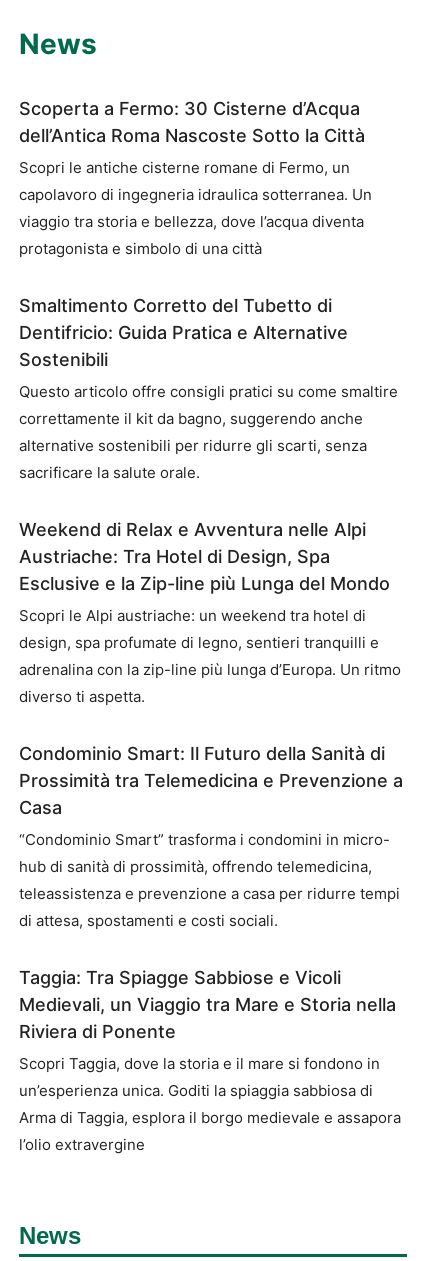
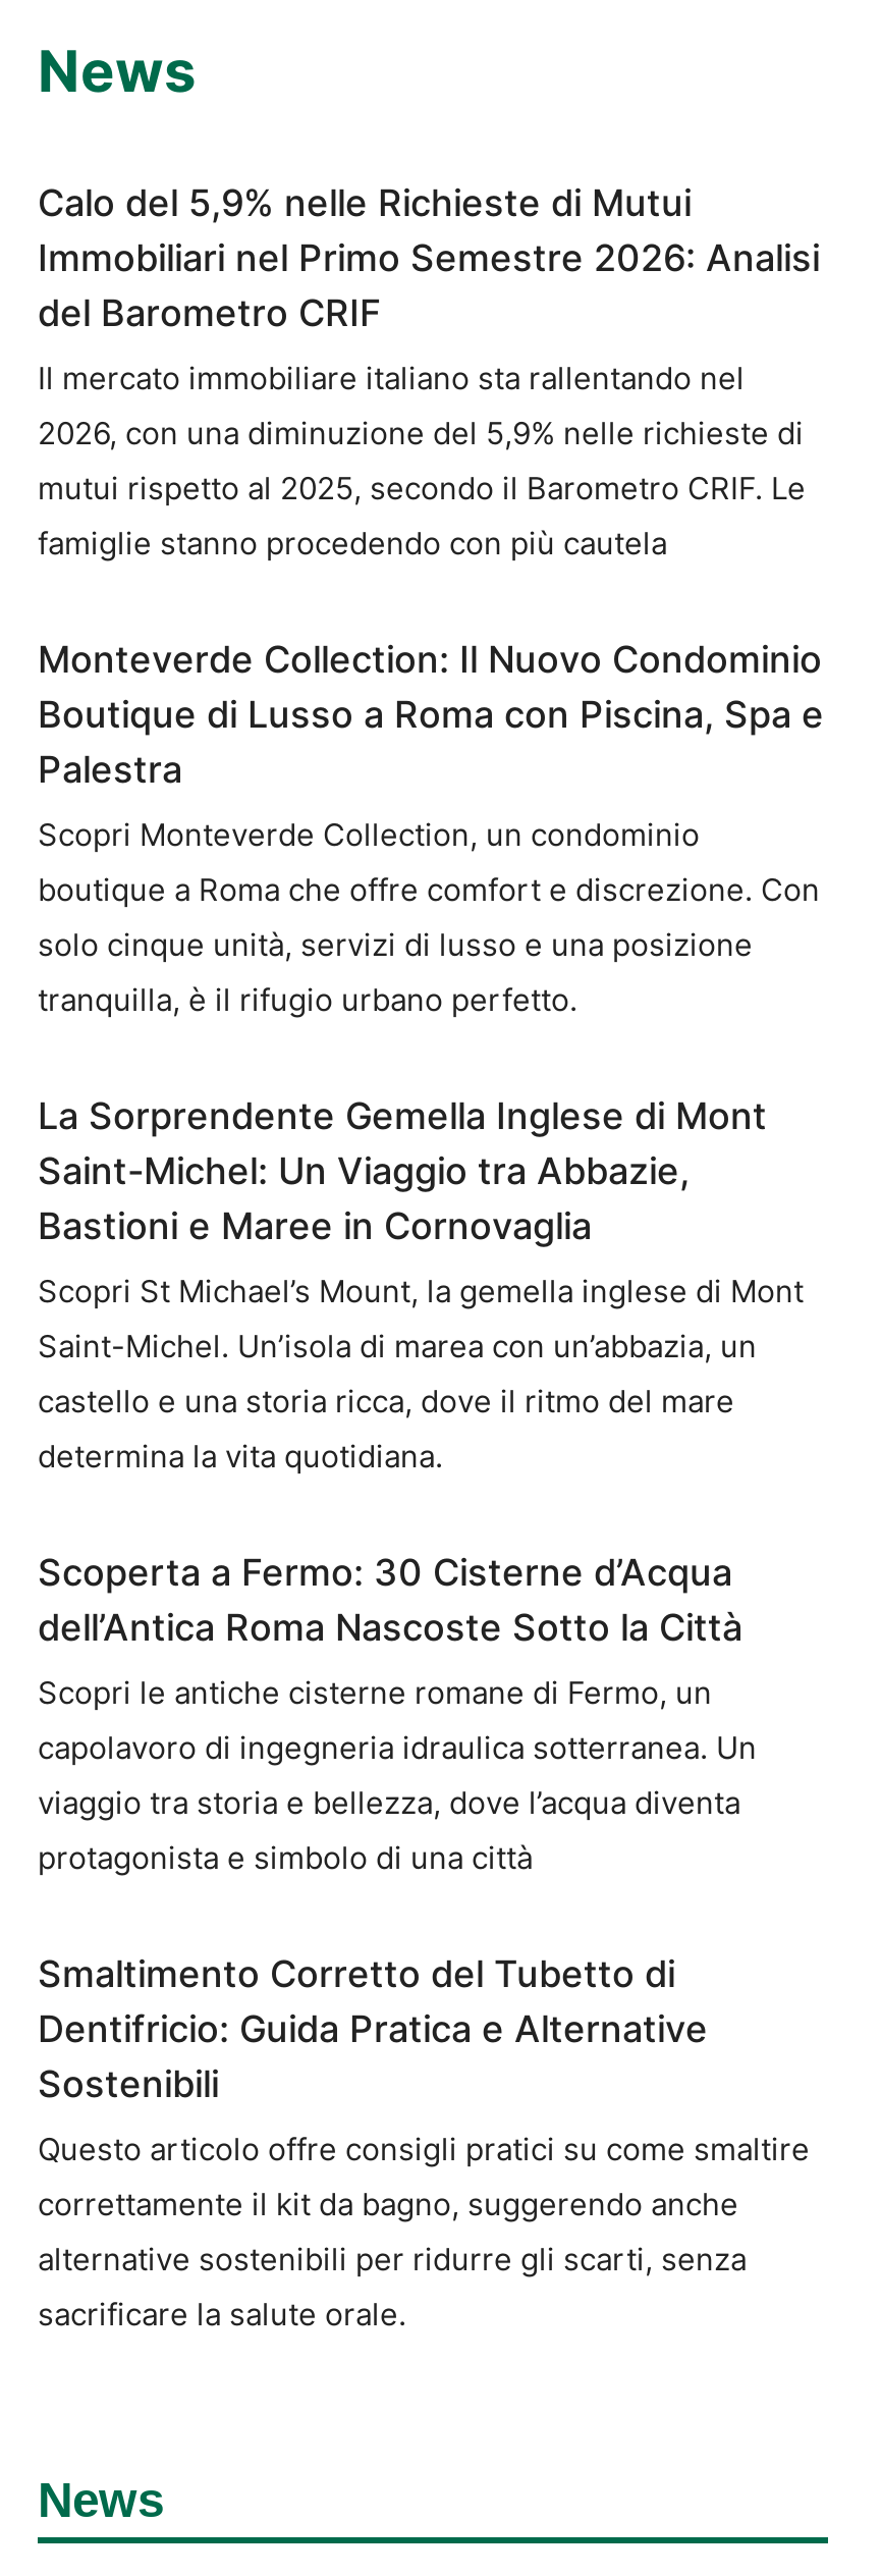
+ Calo del 5,9% nelle Richieste di Mutui
+ Immobiliari nel Primo Semestre 2026: Analisi
+ del Barometro CRIF
+ Il mercato immobiliare italiano sta rallentando nel
+ 2026, con una diminuzione del 5,9% nelle richieste di
+ mutui rispetto al 2025, secondo il Barometro CRIF. Le
+ famiglie stanno procedendo con più cautela
+ Monteverde Collection: Il Nuovo Condominio
+ Boutique di Lusso a Roma con Piscina, Spa e
+ Palestra
+ Scopri Monteverde Collection, un condominio
+ boutique a Roma che offre comfort e discrezione. Con
+ solo cinque unità, servizi di lusso e una posizione
+ tranquilla, è il rifugio urbano perfetto.
+ La Sorprendente Gemella Inglese di Mont
+ Saint-Michel: Un Viaggio tra Abbazie,
+ Bastioni e Maree in Cornovaglia
+ Scopri St Michael’s Mount, la gemella inglese di Mont
+ Saint-Michel. Un’isola di marea con un’abbazia, un
+ castello e una storia ricca, dove il ritmo del mare
+ determina la vita quotidiana.

moved down: Scoperta a Fermo: 30 Cisterne d’Acqua | dell’Antica Roma Nascoste Sotto la Città | Scopri le antiche cisterne romane di Fermo, un | ... | alternative sostenibili per ridurre gli scarti, senza | sacrificare la salute orale.

- Weekend di Relax e Avventura nelle Alpi
- Austriache: Tra Hotel di Design, Spa
- Esclusive e la Zip-line più Lunga del Mondo
- Scopri le Alpi austriache: un weekend tra hotel di
- design, spa profumate di legno, sentieri tranquilli e
- adrenalina con la zip-line più lunga d’Europa. Un ritmo
- diverso ti aspetta.
- Condominio Smart: Il Futuro della Sanità di
- Prossimità tra Telemedicina e Prevenzione a
- Casa
- “Condominio Smart” trasforma i condomini in micro-
- hub di sanità di prossimità, offrendo telemedicina,
- teleassistenza e prevenzione a casa per ridurre tempi
- di attesa, spostamenti e costi sociali.
- Taggia: Tra Spiagge Sabbiose e Vicoli
- Medievali, un Viaggio tra Mare e Storia nella
- Riviera di Ponente
- Scopri Taggia, dove la storia e il mare si fondono in
- un’esperienza unica. Goditi la spiaggia sabbiosa di
- Arma di Taggia, esplora il borgo medievale e assapora
- l’olio extravergine
